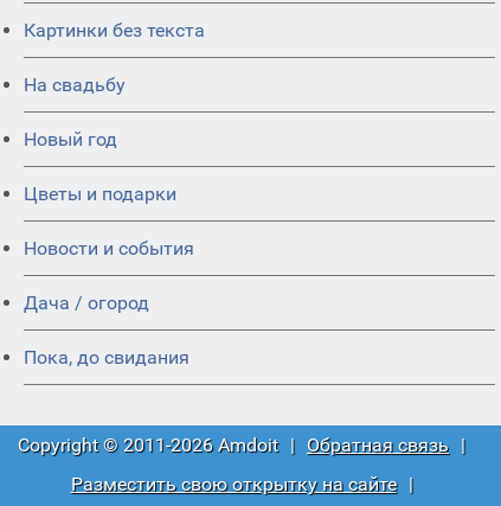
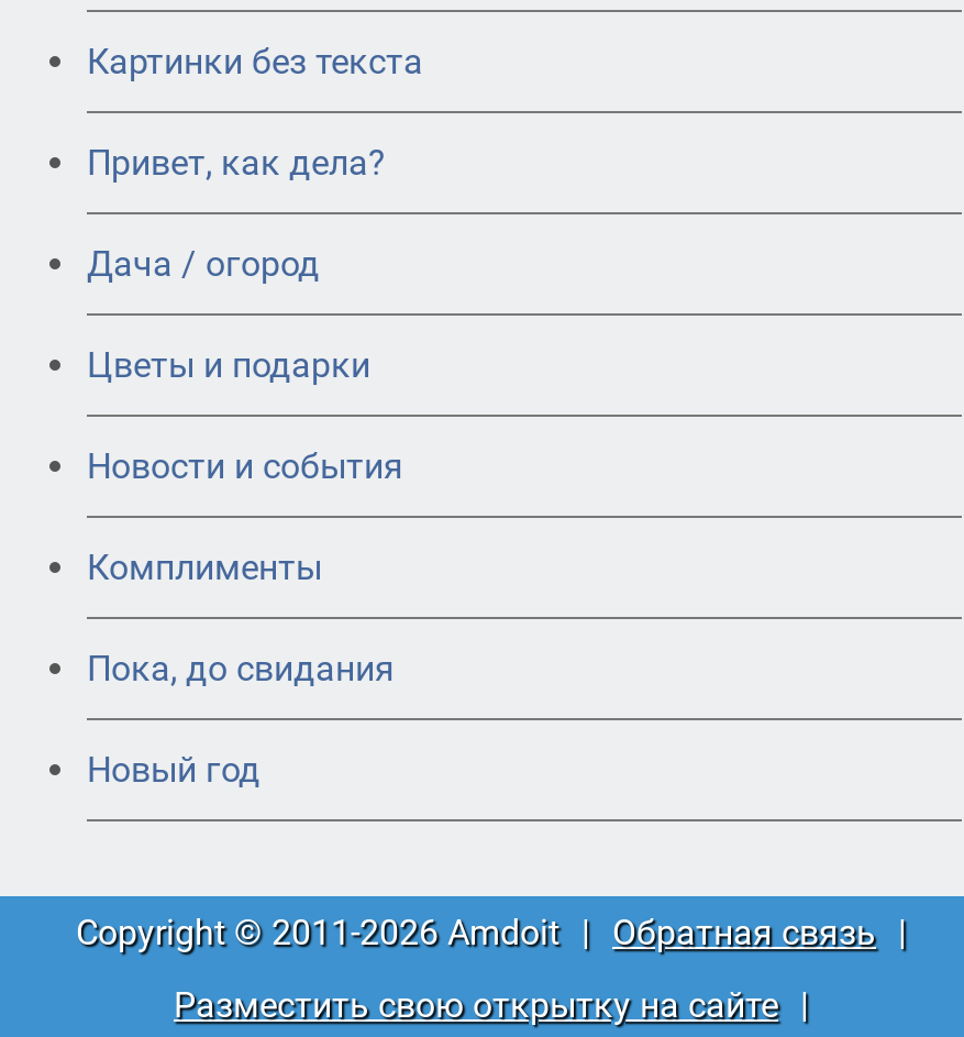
- На свадьбу
+ Привет, как дела?

moved down: Новый год

+ Комплименты

moved up: Дача / огород
